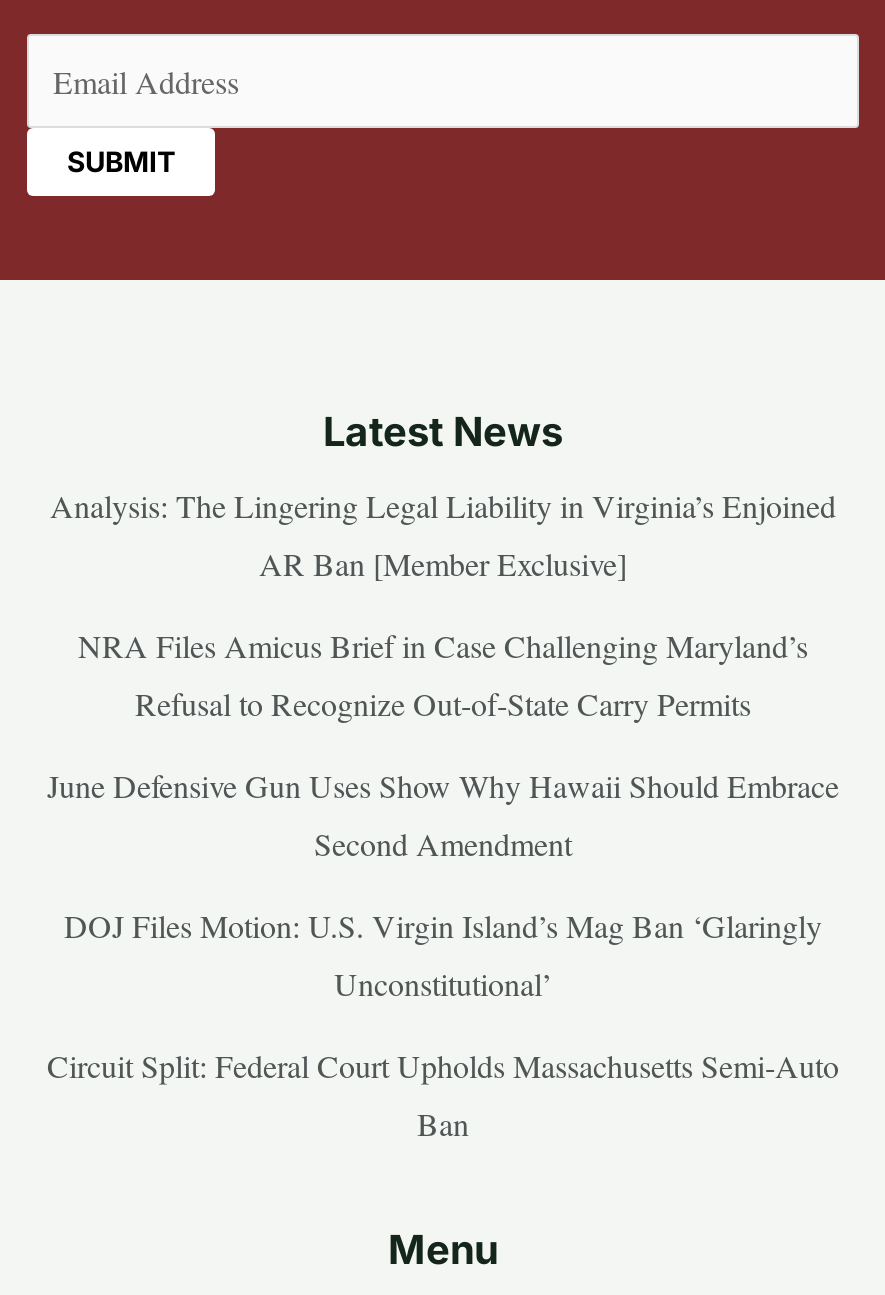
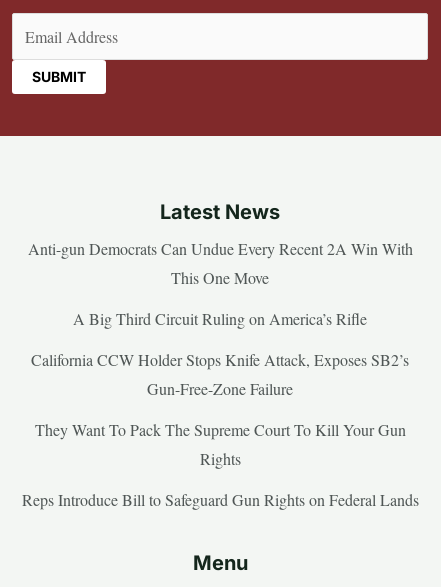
- Analysis: The Lingering Legal Liability in Virginia’s Enjoined
- AR Ban [Member Exclusive]
+ Anti-gun Democrats Can Undue Every Recent 2A Win With
+ This One Move

- NRA Files Amicus Brief in Case Challenging Maryland’s
- Refusal to Recognize Out-of-State Carry Permits
+ A Big Third Circuit Ruling on America’s Rifle

- June Defensive Gun Uses Show Why Hawaii Should Embrace
- Second Amendment
+ California CCW Holder Stops Knife Attack, Exposes SB2’s
+ Gun-Free-Zone Failure

- DOJ Files Motion: U.S. Virgin Island’s Mag Ban ‘Glaringly
- Unconstitutional’
+ They Want To Pack The Supreme Court To Kill Your Gun
+ Rights

- Circuit Split: Federal Court Upholds Massachusetts Semi-Auto
- Ban
+ Reps Introduce Bill to Safeguard Gun Rights on Federal Lands
